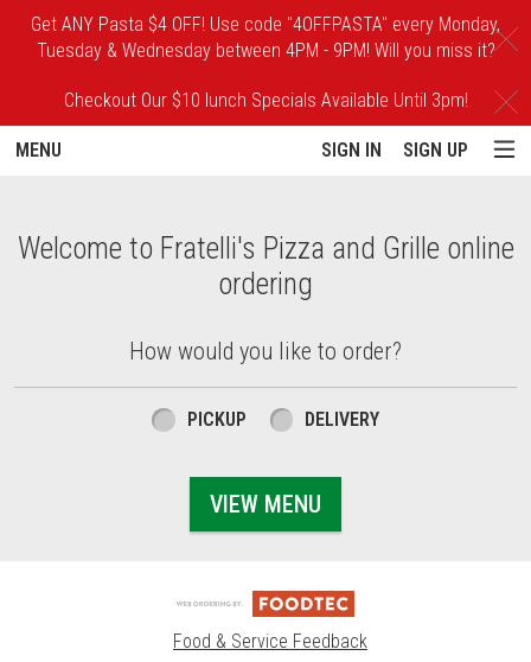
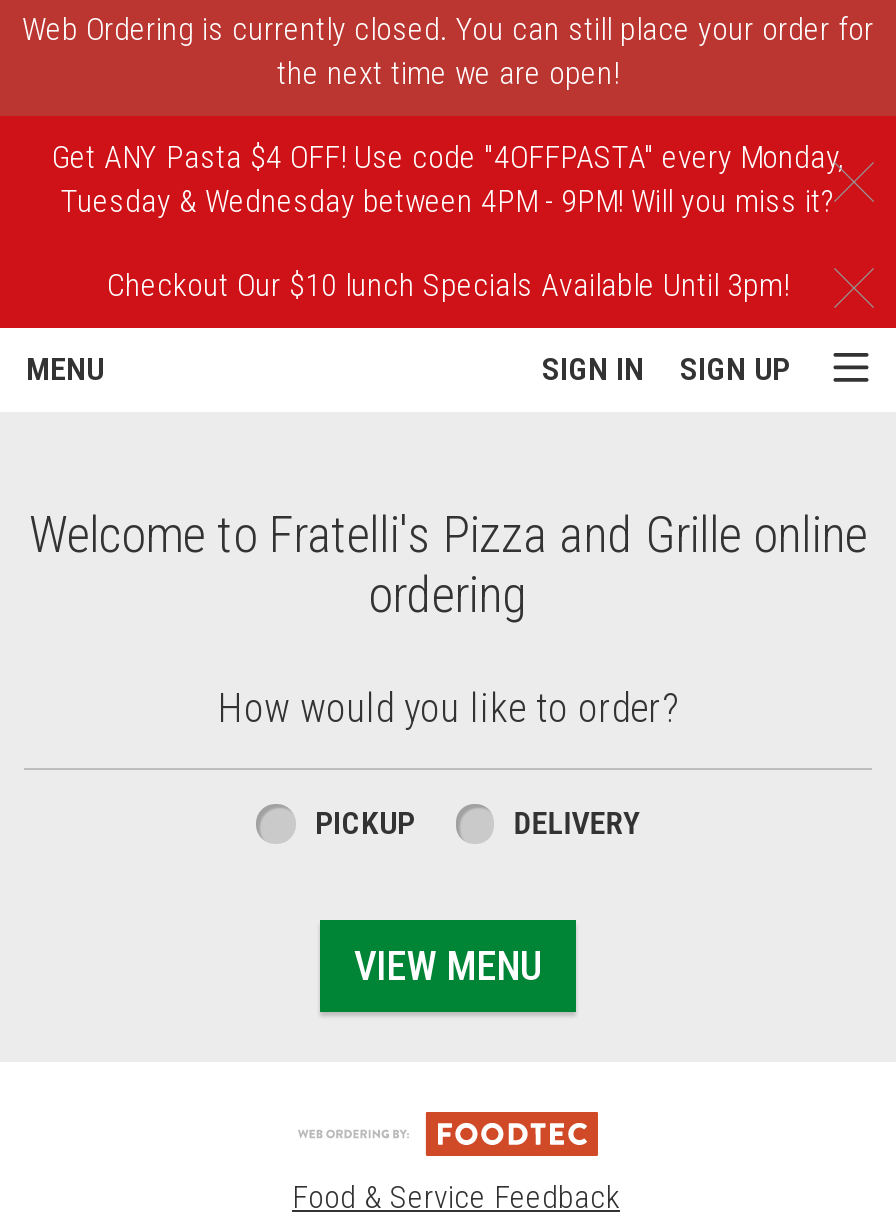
+ Web Ordering is currently closed. You can still place your order for
+ the next time we are open!
